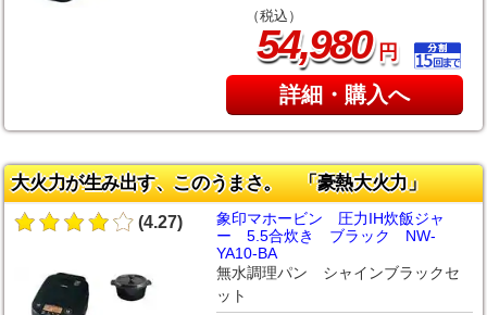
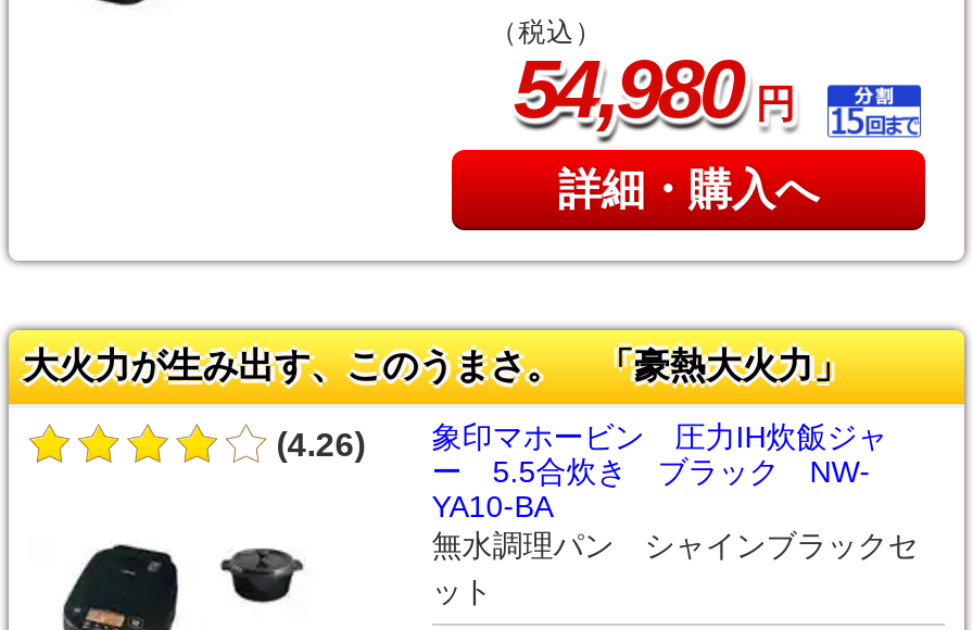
- (4.27) 象印マホービン 圧力IH炊飯ジャ
+ (4.26) 象印マホービン 圧力IH炊飯ジャ
